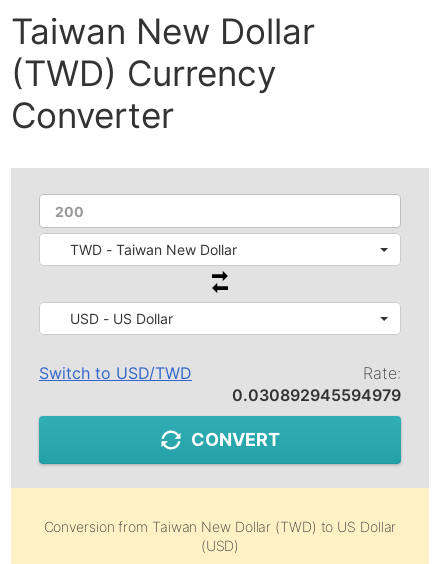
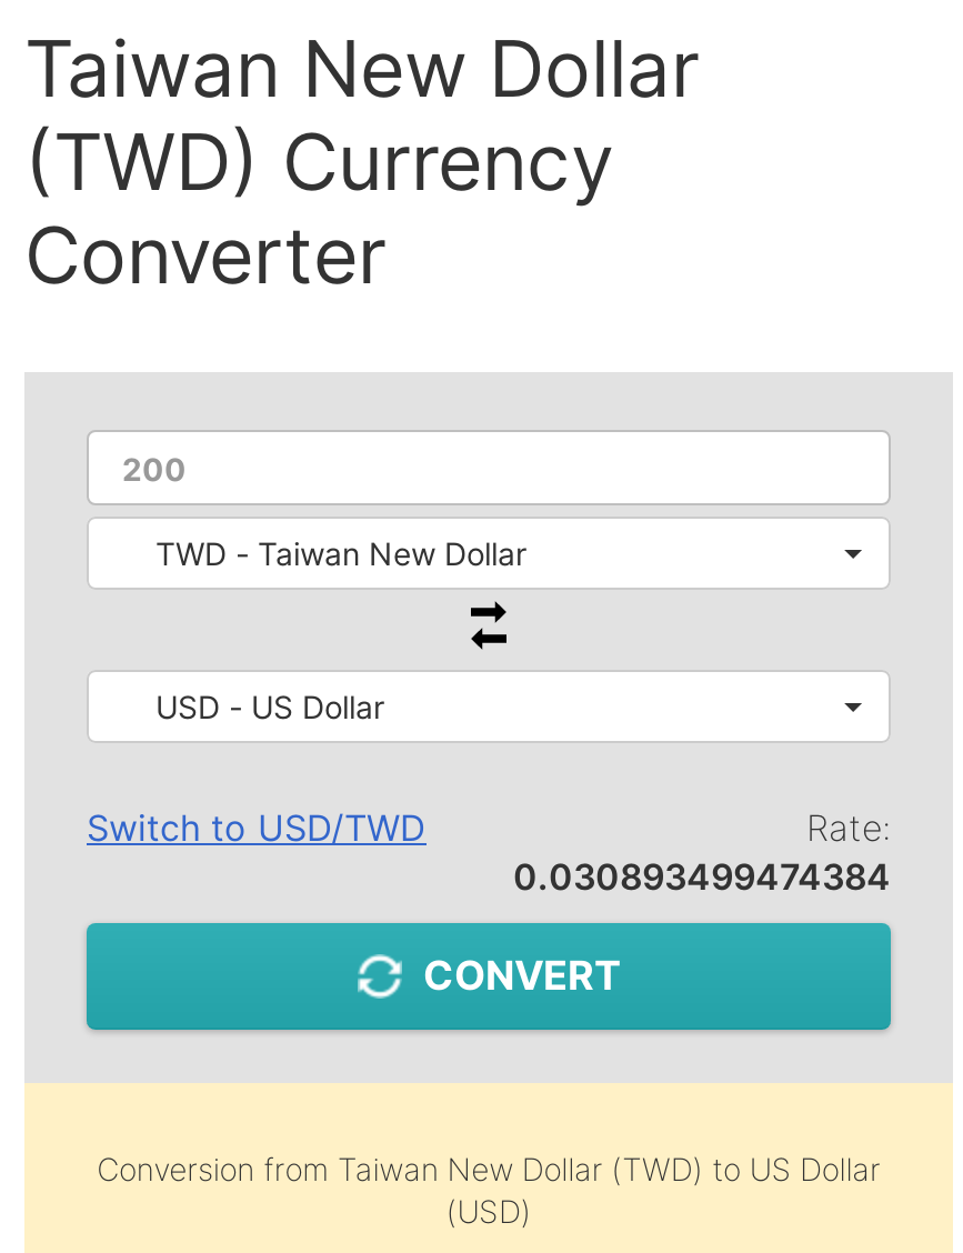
- 0.030892945594979
+ 0.030893499474384
